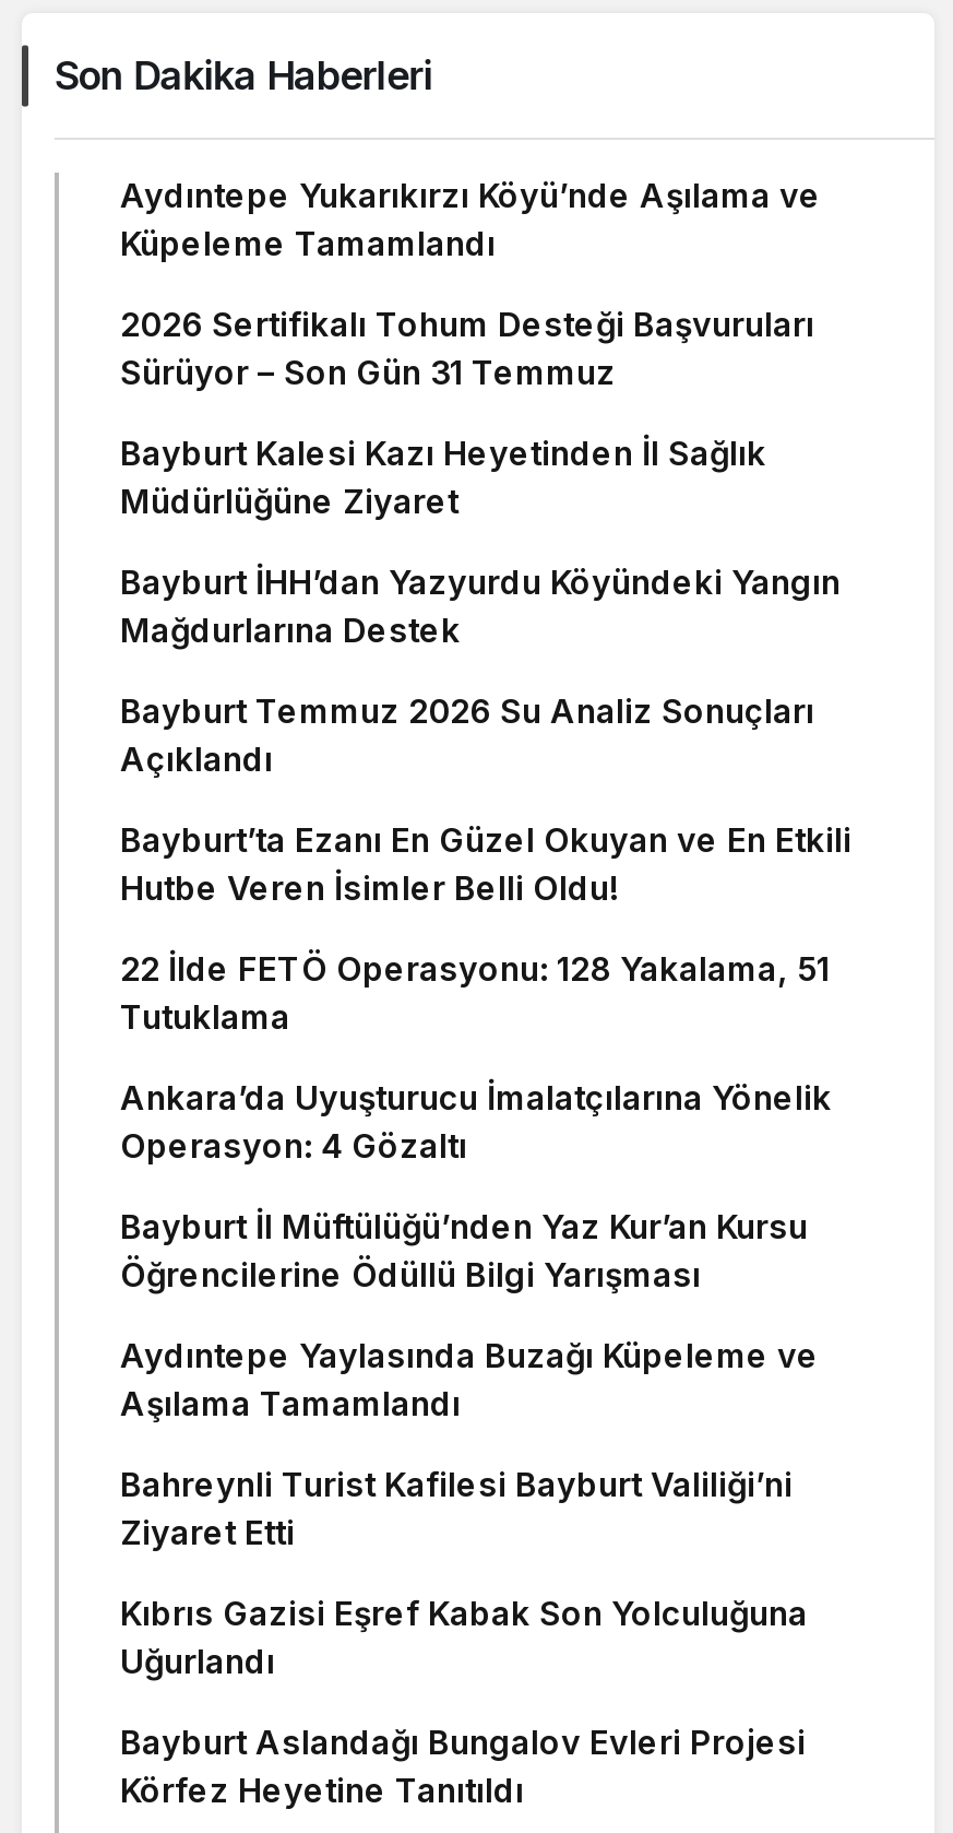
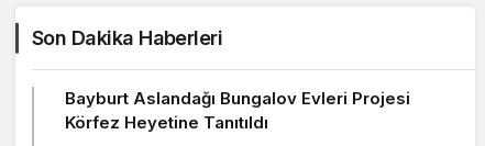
- Aydıntepe Yukarıkırzı Köyü’nde Aşılama ve
- Küpeleme Tamamlandı
- 2026 Sertifikalı Tohum Desteği Başvuruları
- Sürüyor – Son Gün 31 Temmuz
- Bayburt Kalesi Kazı Heyetinden İl Sağlık
- Müdürlüğüne Ziyaret
- Bayburt İHH’dan Yazyurdu Köyündeki Yangın
- Mağdurlarına Destek
- Bayburt Temmuz 2026 Su Analiz Sonuçları
- Açıklandı
- Bayburt’ta Ezanı En Güzel Okuyan ve En Etkili
- Hutbe Veren İsimler Belli Oldu!
- 22 İlde FETÖ Operasyonu: 128 Yakalama, 51
- Tutuklama
- Ankara’da Uyuşturucu İmalatçılarına Yönelik
- Operasyon: 4 Gözaltı
- Bayburt İl Müftülüğü’nden Yaz Kur’an Kursu
- Öğrencilerine Ödüllü Bilgi Yarışması
- Aydıntepe Yaylasında Buzağı Küpeleme ve
- Aşılama Tamamlandı
- Bahreynli Turist Kafilesi Bayburt Valiliği’ni
- Ziyaret Etti
- Kıbrıs Gazisi Eşref Kabak Son Yolculuğuna
- Uğurlandı
